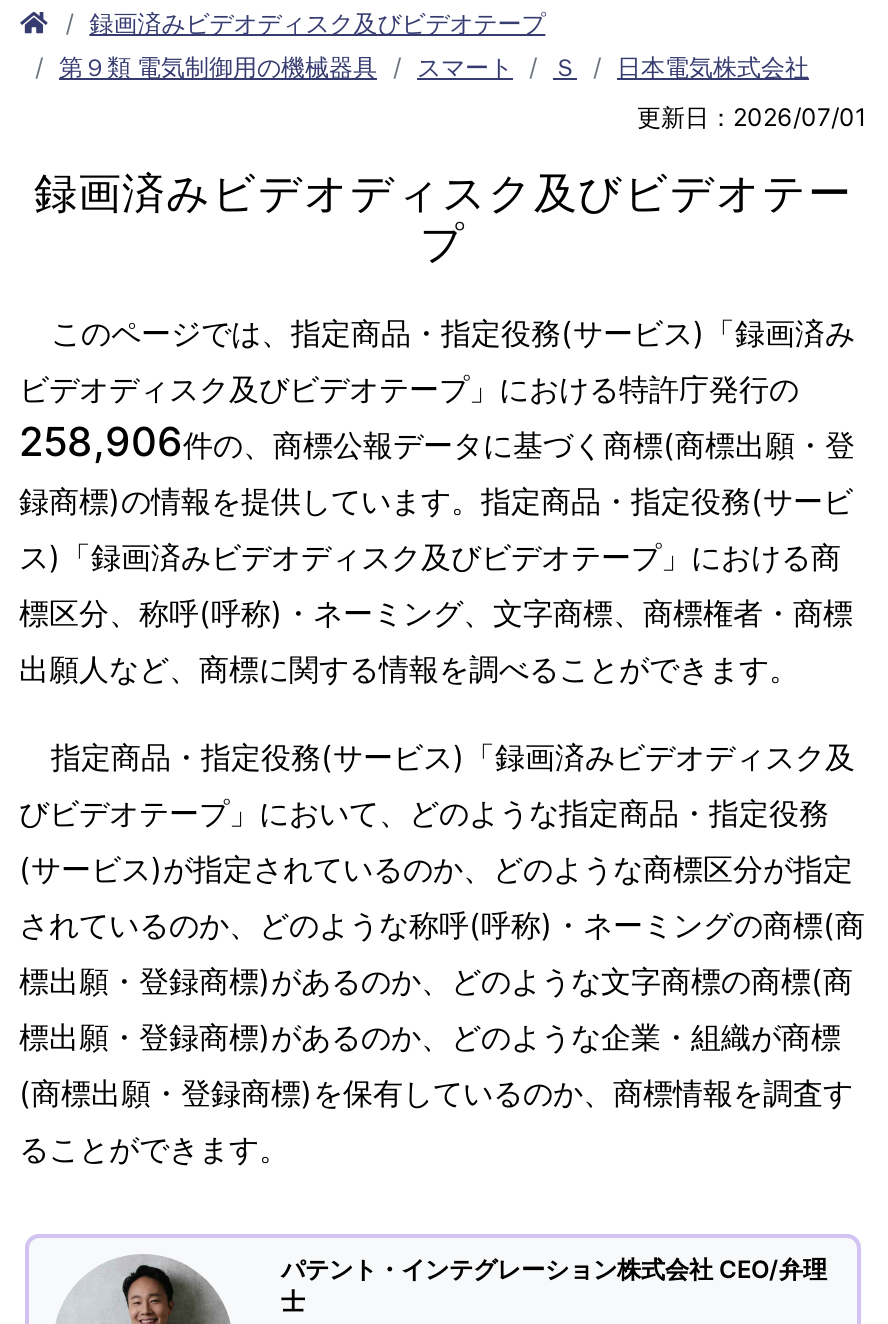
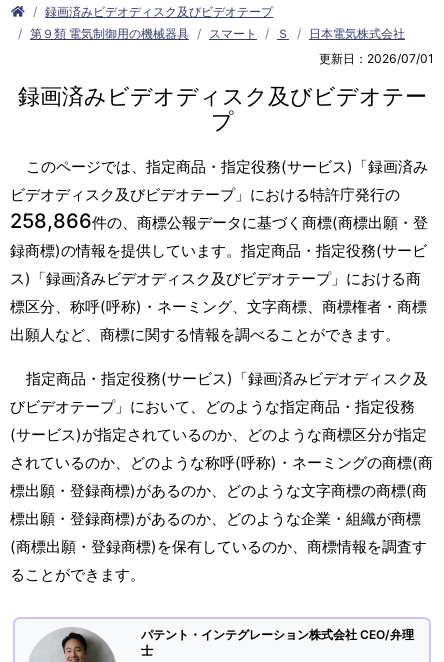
- 258,906件の、商標公報データに基づく商標(商標出願・登
+ 258,866件の、商標公報データに基づく商標(商標出願・登
